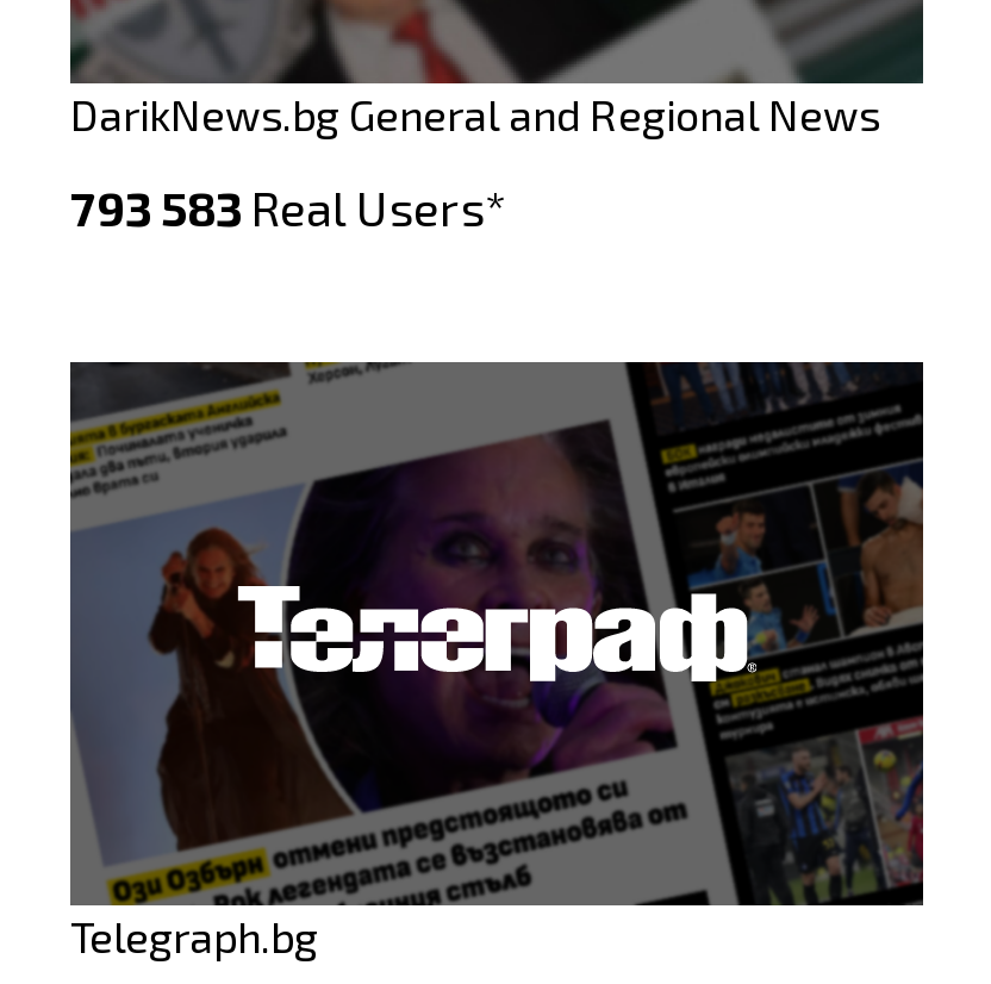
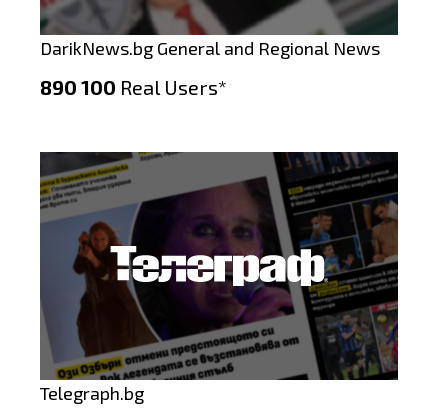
- 793 583 Real Users*
+ 890 100 Real Users*
